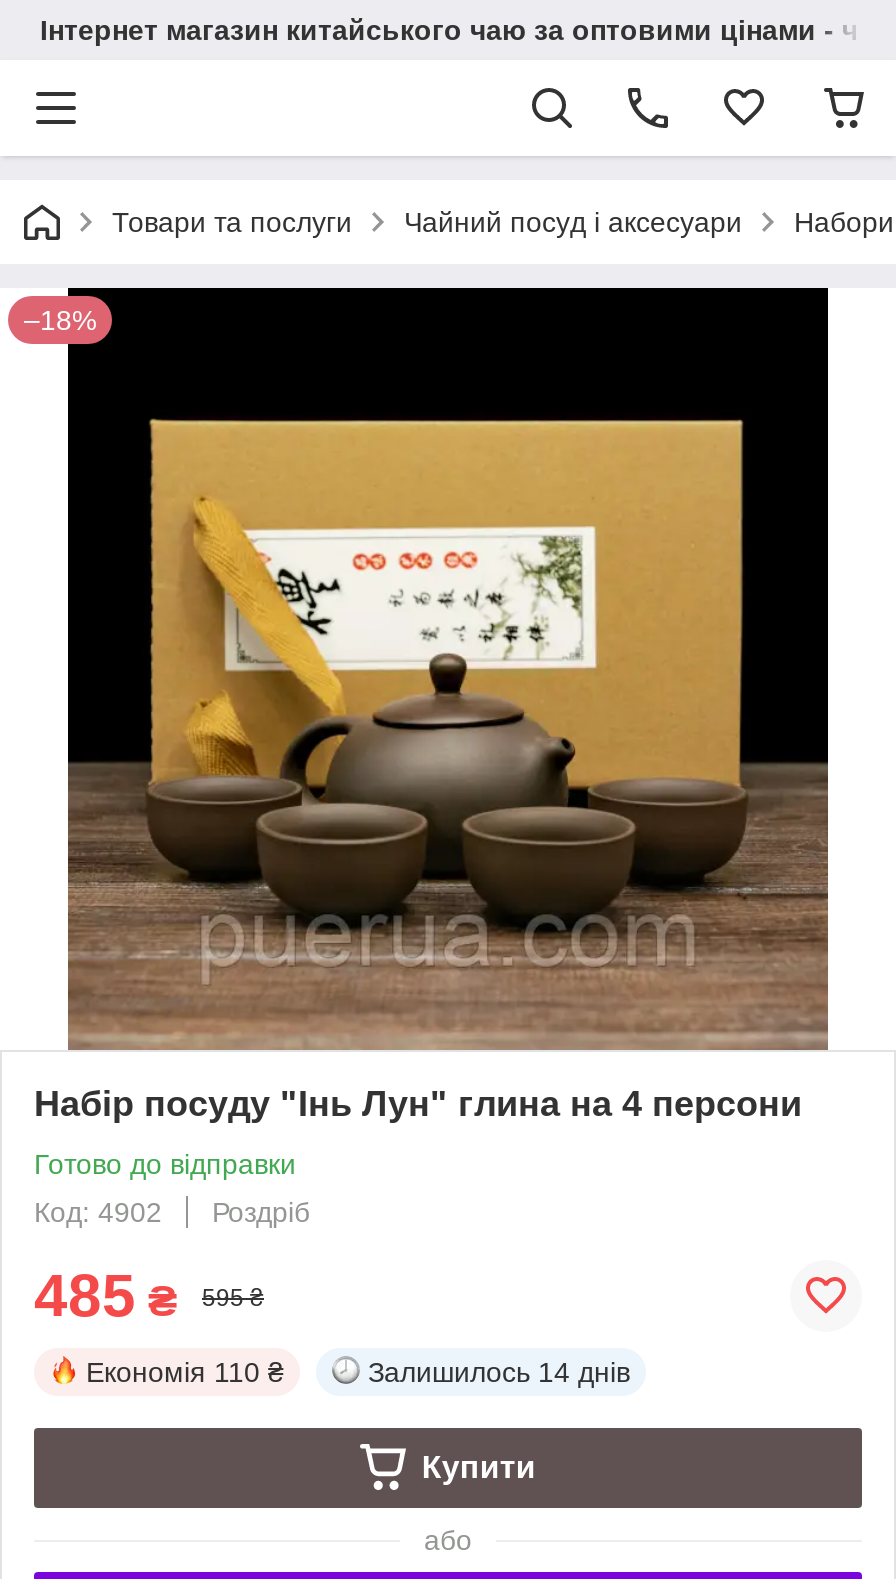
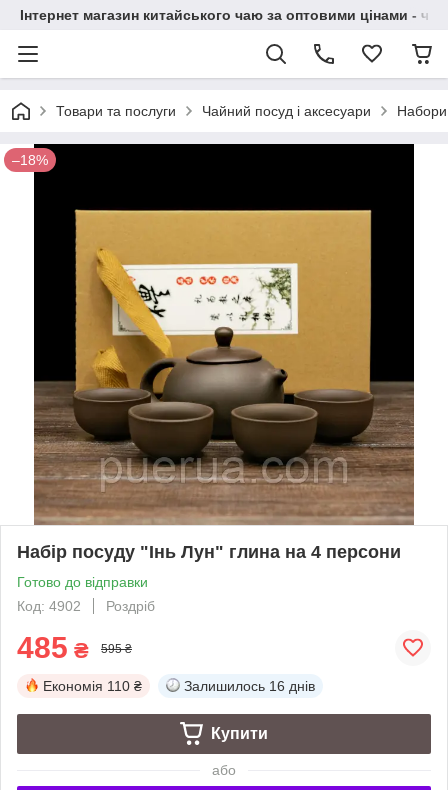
- Залишилось 14 днів
+ Залишилось 16 днів
